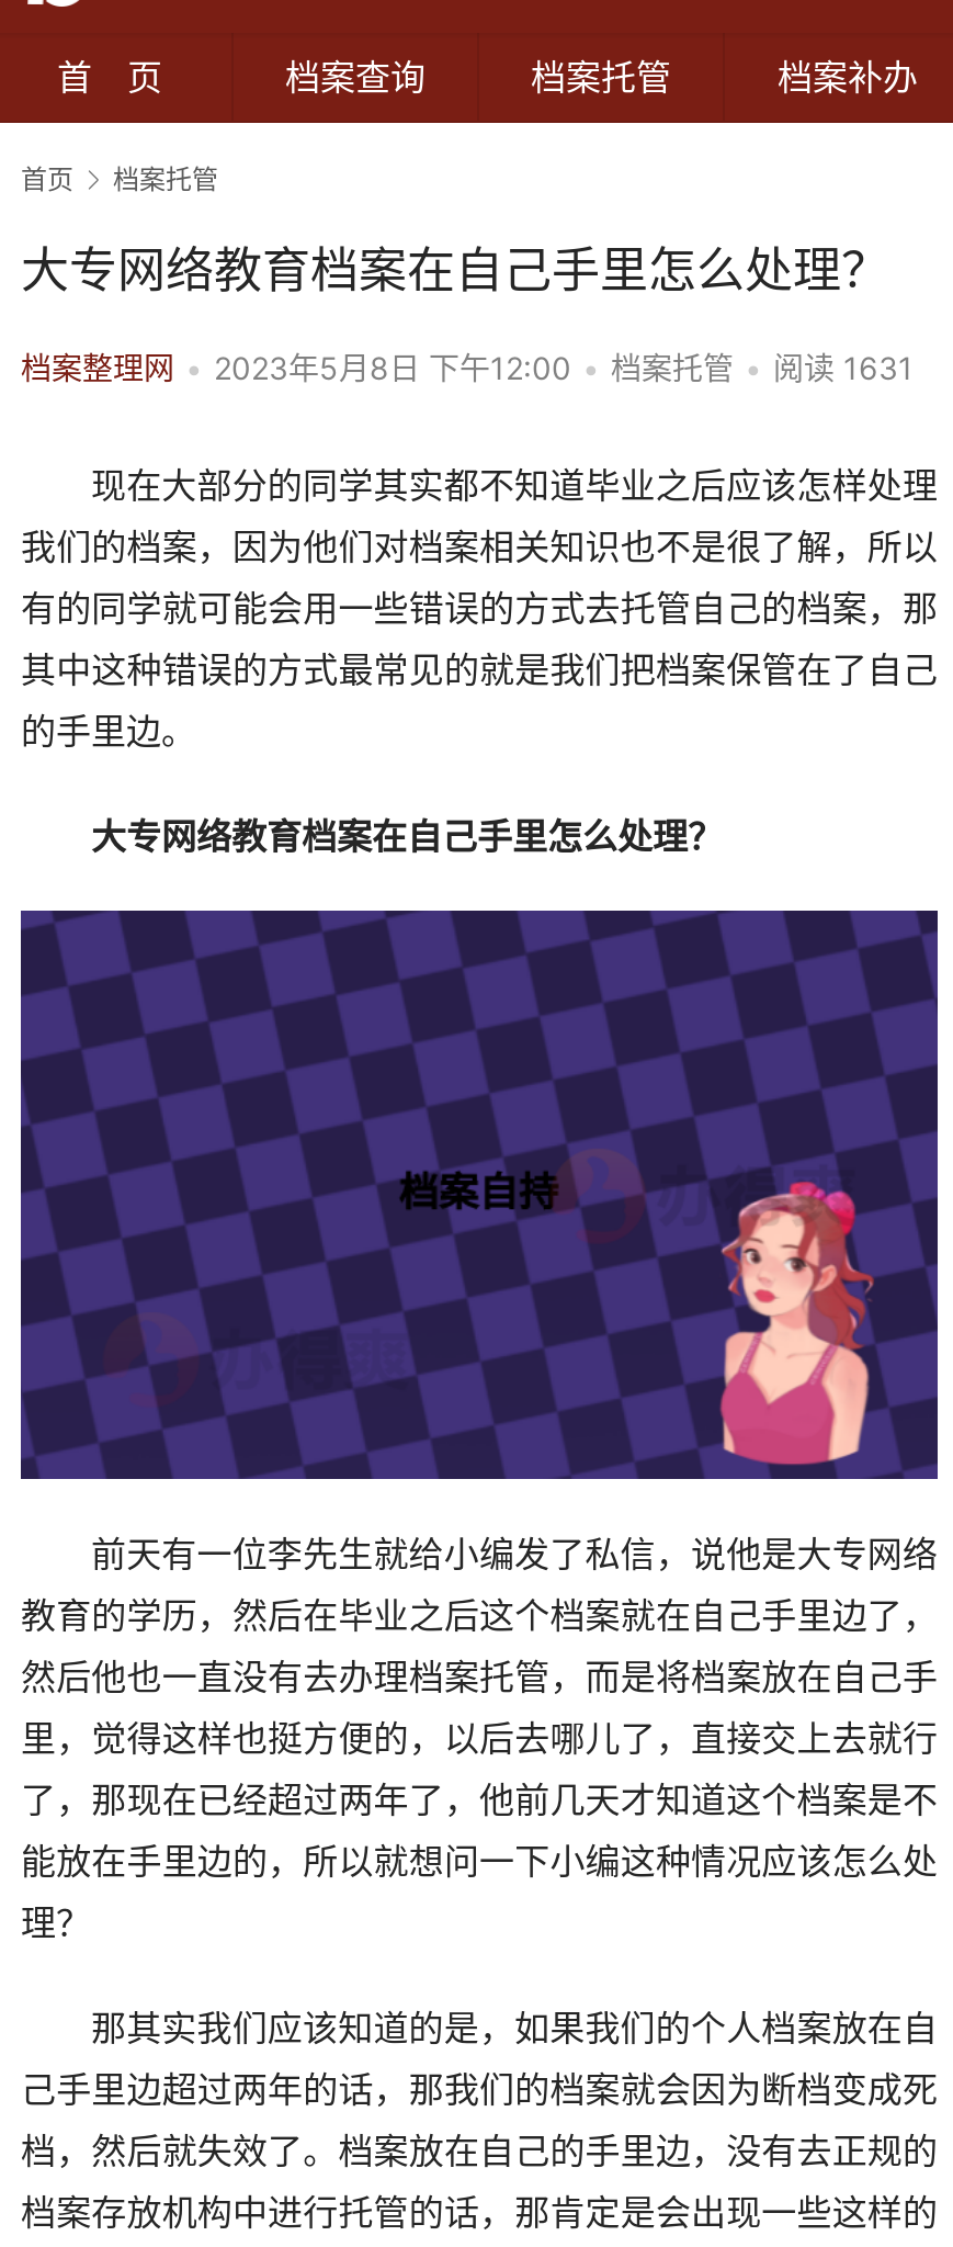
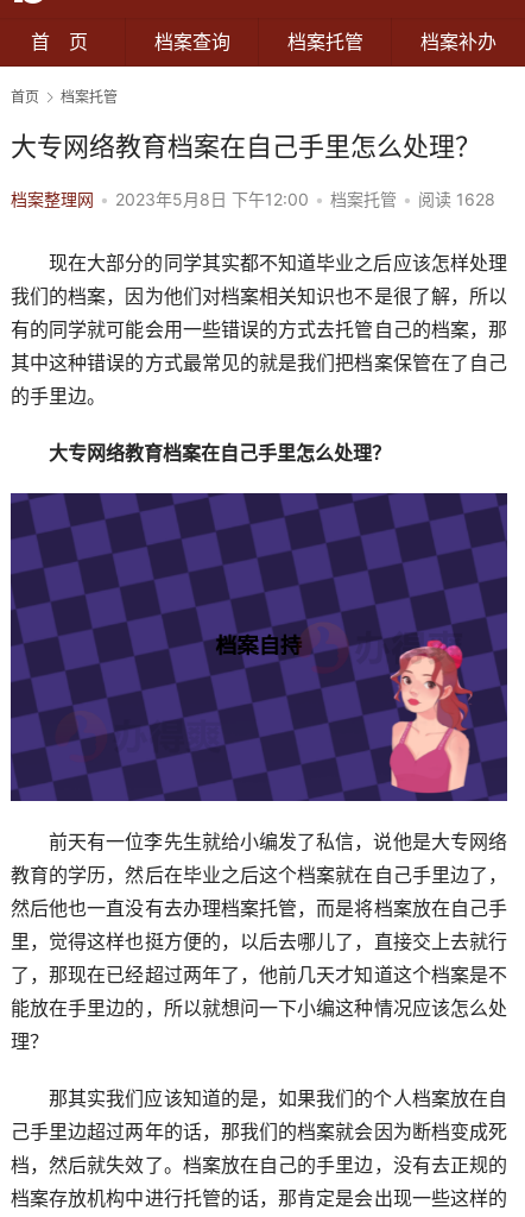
- 档案整理网 • 2023年5月8日 下午12:00 • 档案托管 • 阅读 1631
+ 档案整理网 • 2023年5月8日 下午12:00 • 档案托管 • 阅读 1628
